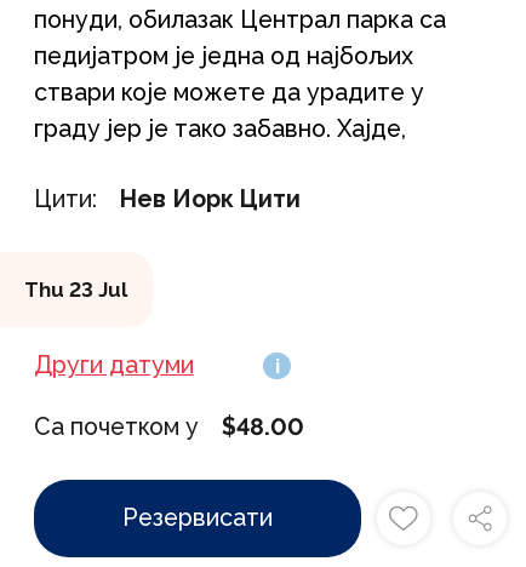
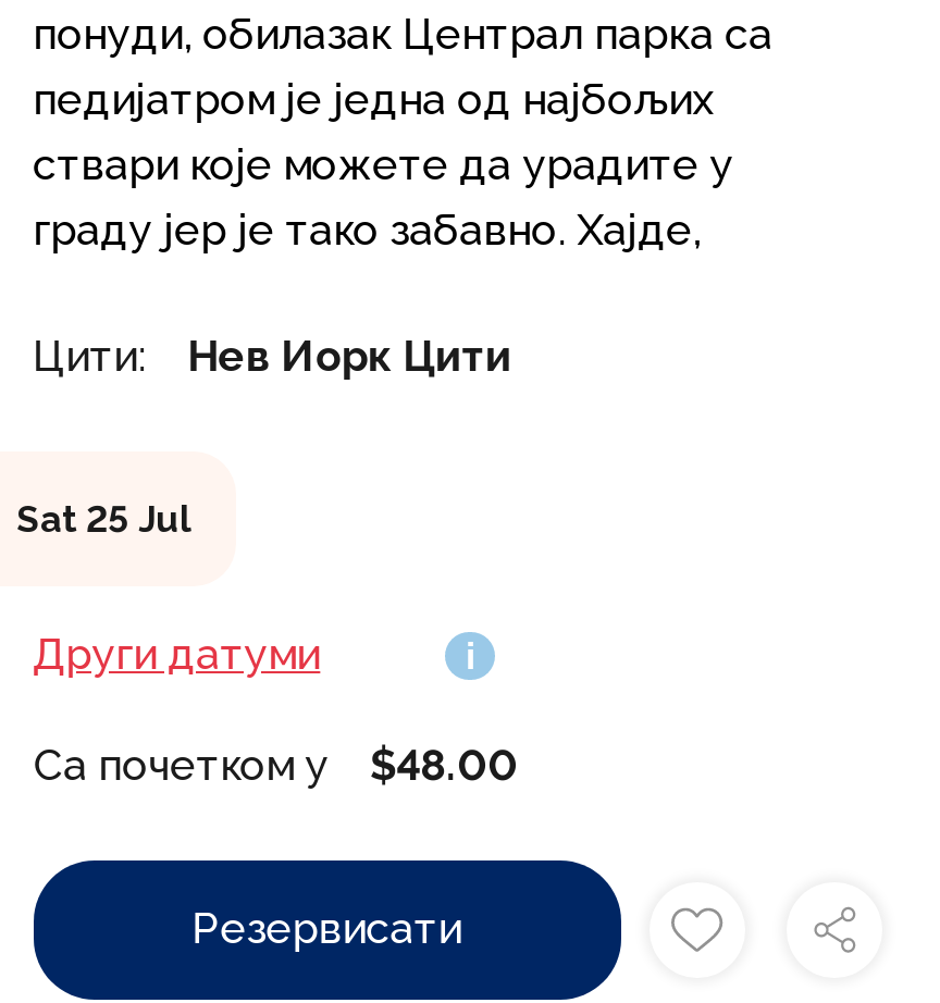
- Thu 23 Jul
+ Sat 25 Jul
